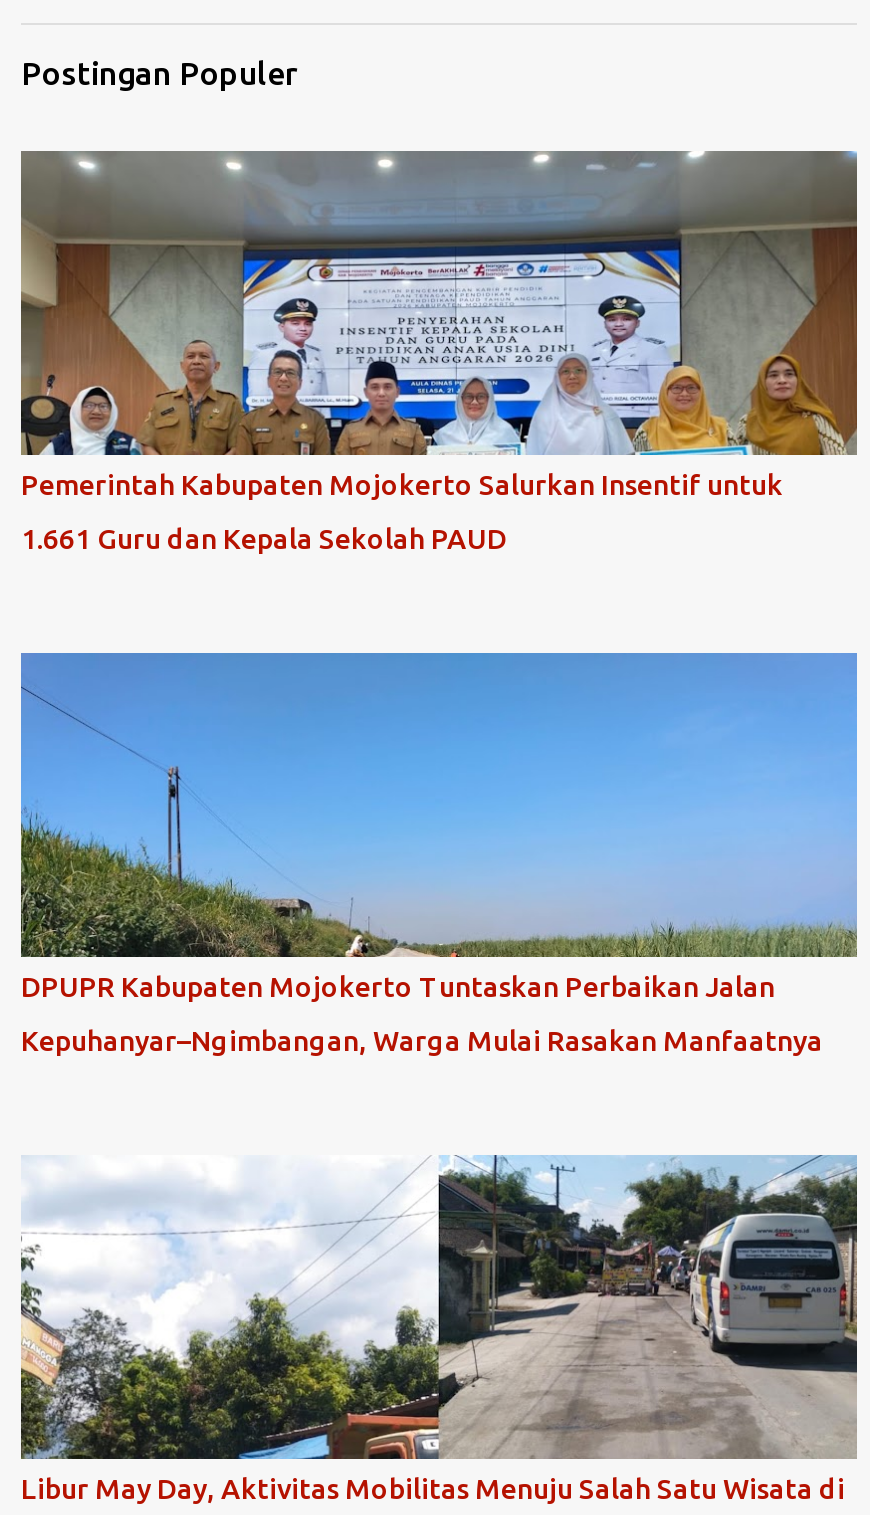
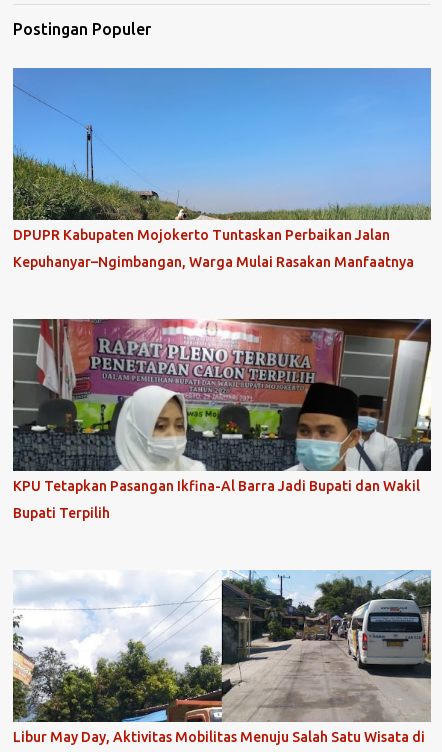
- [image]
- Pemerintah Kabupaten Mojokerto Salurkan Insentif untuk
- 1.661 Guru dan Kepala Sekolah PAUD

moved up: [image] | DPUPR Kabupaten Mojokerto Tuntaskan Perbaikan Jalan | Kepuhanyar–Ngimbangan, Warga Mulai Rasakan Manfaatnya

+ [image]
+ KPU Tetapkan Pasangan Ikfina-Al Barra Jadi Bupati dan Wakil
+ Bupati Terpilih
